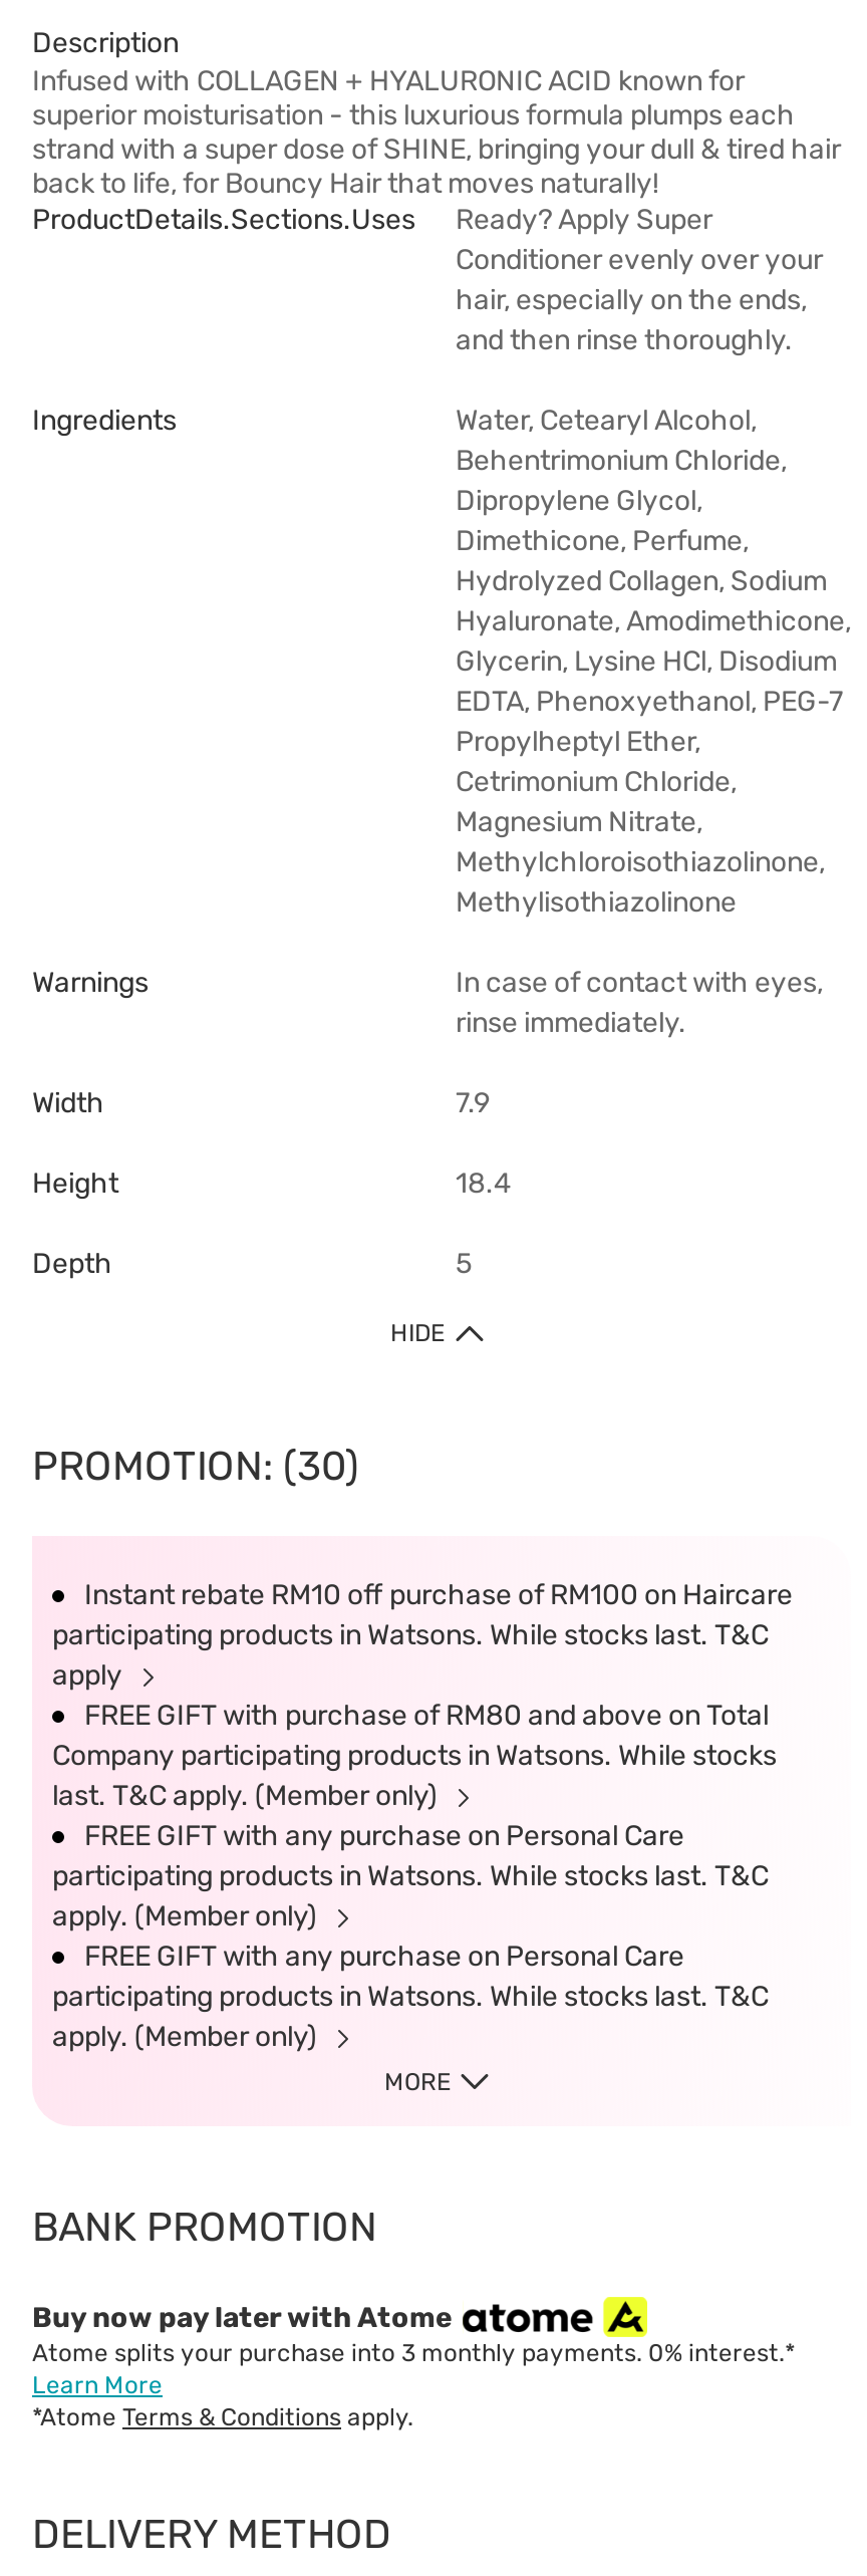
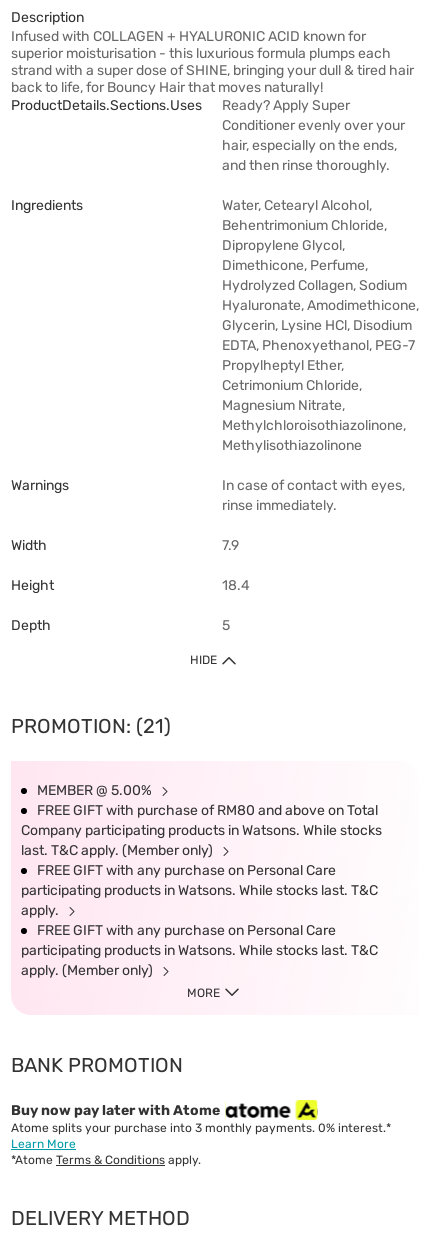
- PROMOTION: (30)
+ PROMOTION: (21)

- Instant rebate RM10 off purchase of RM100 on Haircare
- participating products in Watsons. While stocks last. T&C
- apply
+ MEMBER @ 5.00%

- apply. (Member only)
+ apply.
